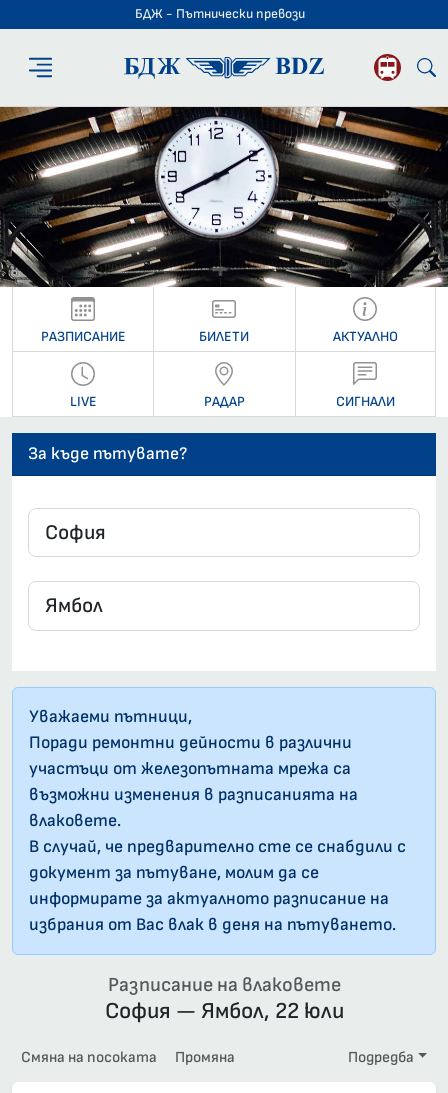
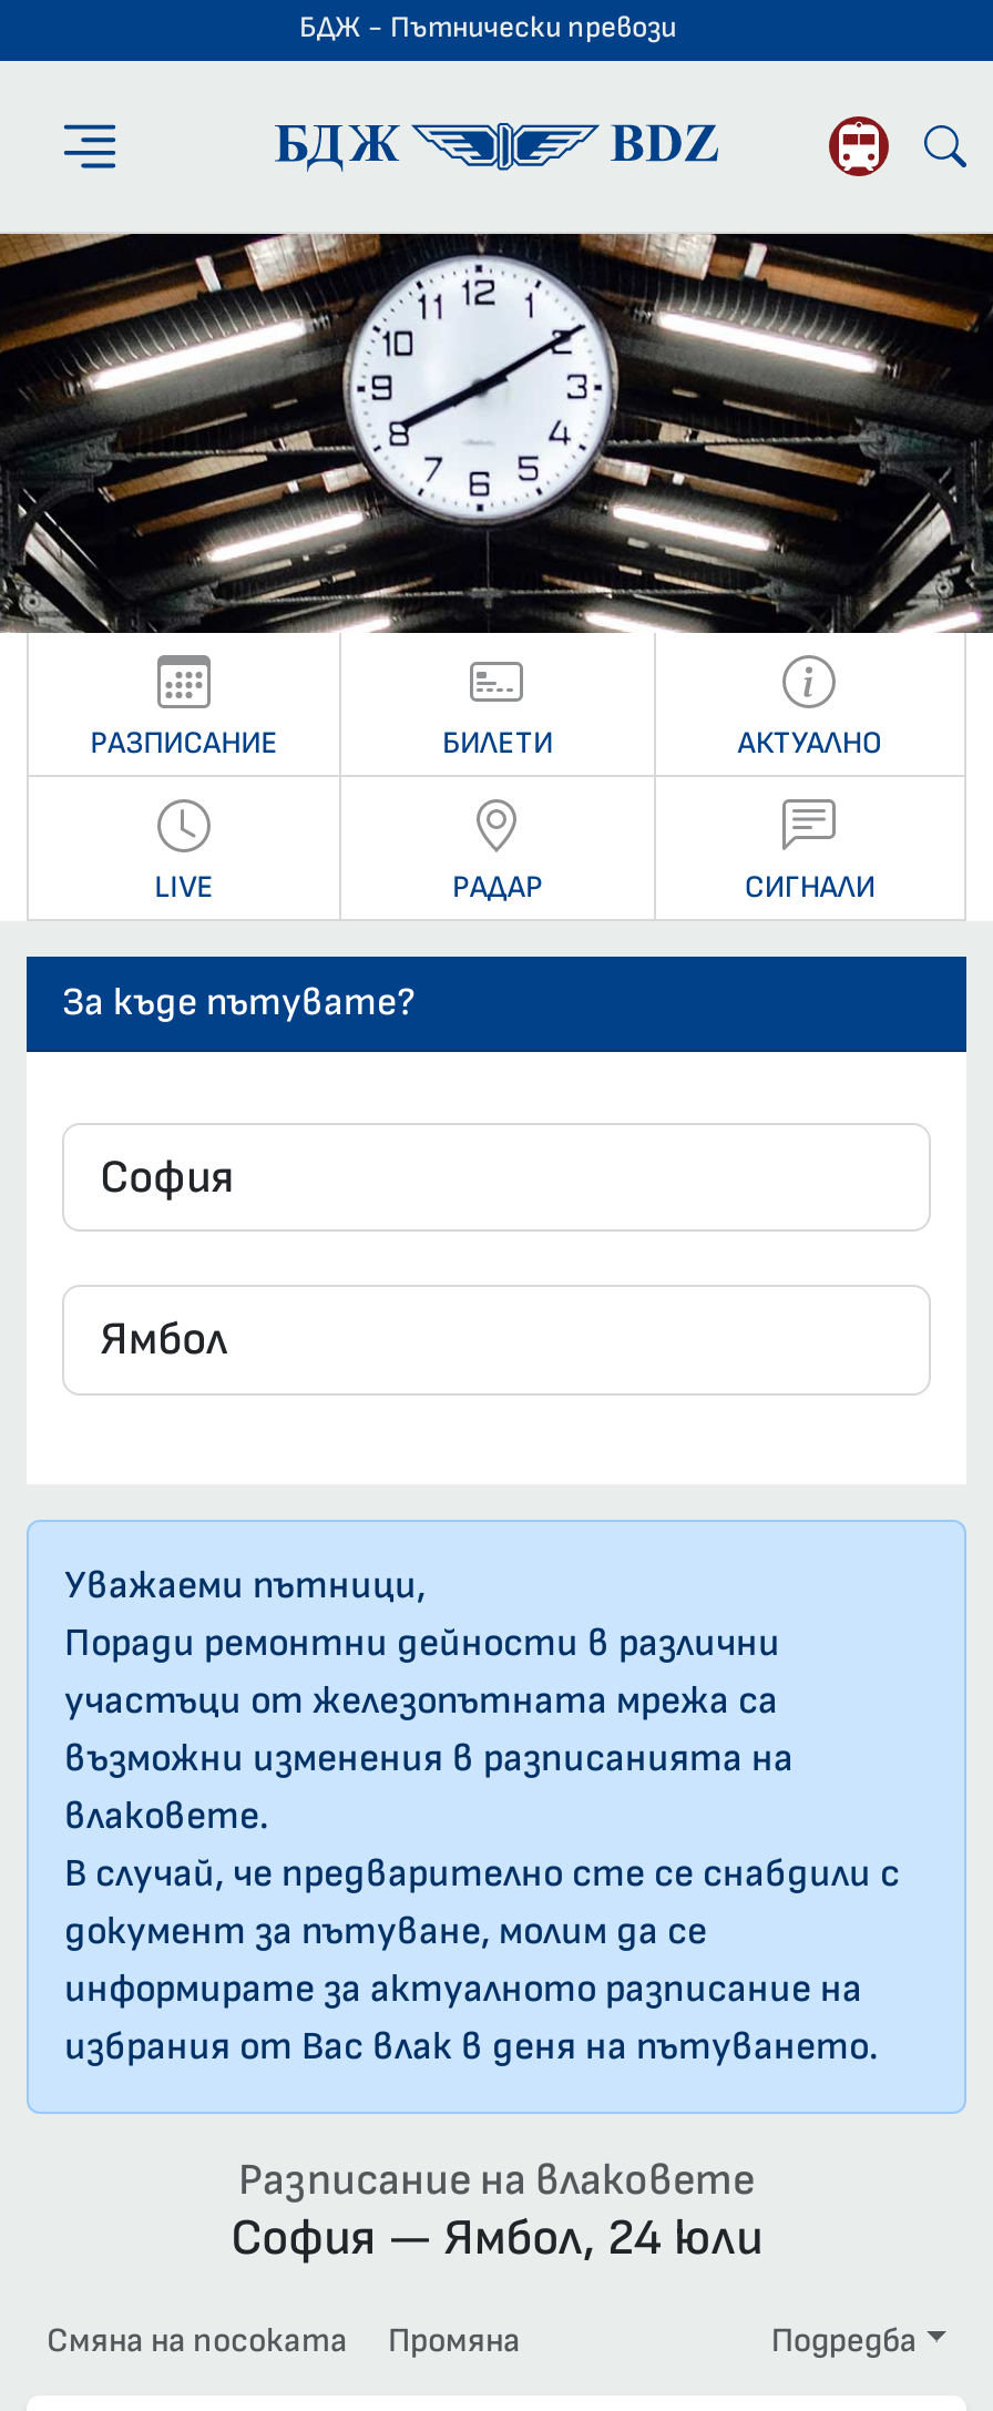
- София — Ямбол, 22 юли
+ София — Ямбол, 24 юли
